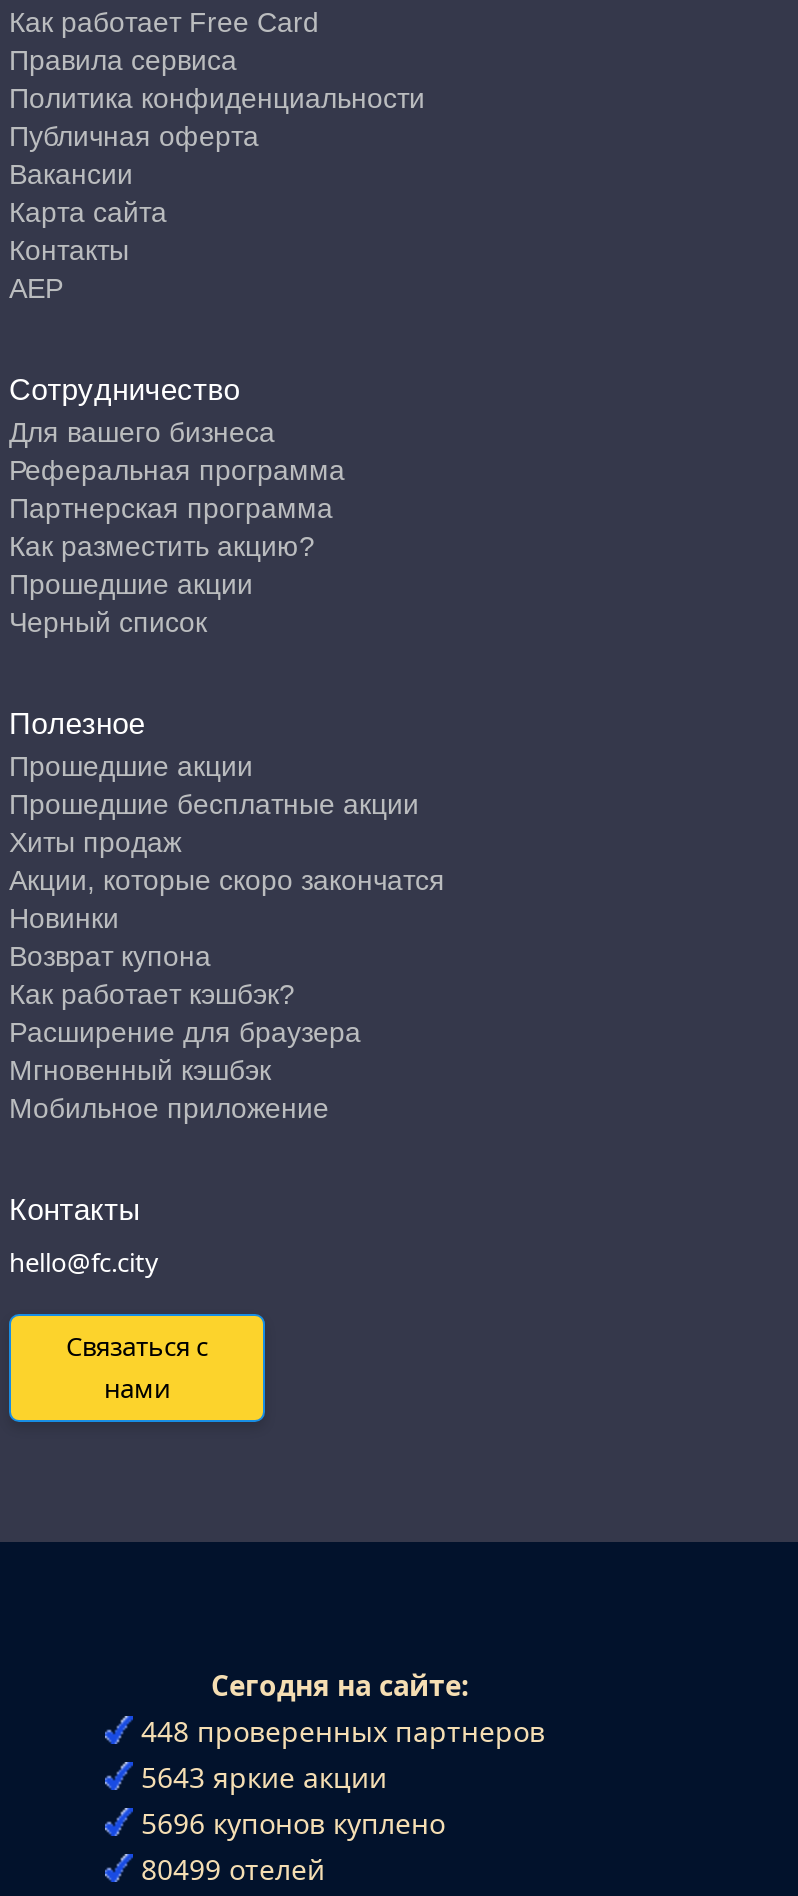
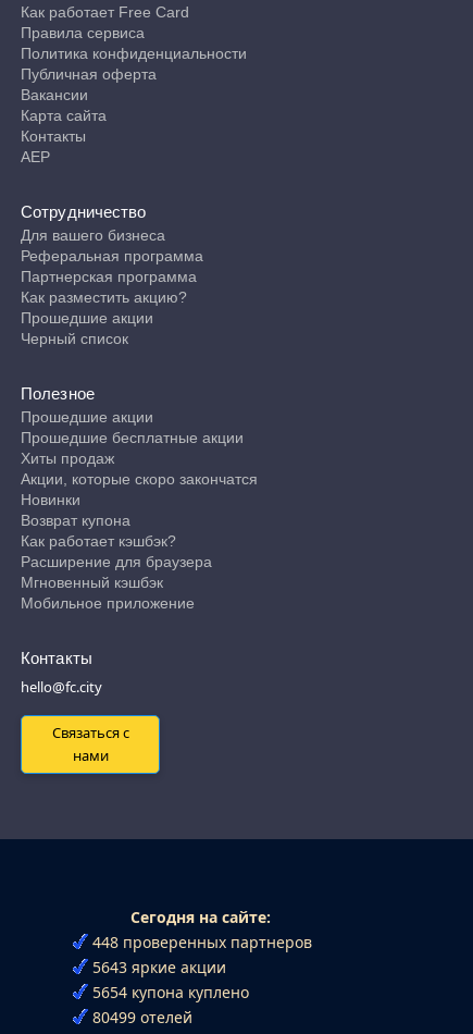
- 5696 купонов куплено
+ 5654 купона куплено
